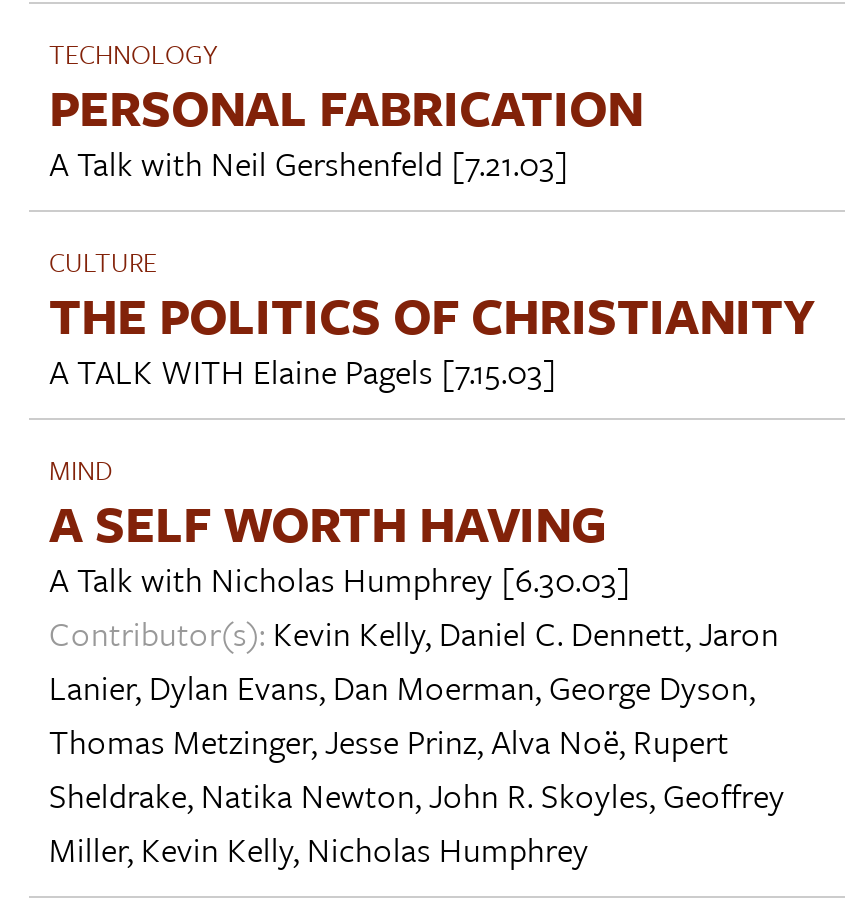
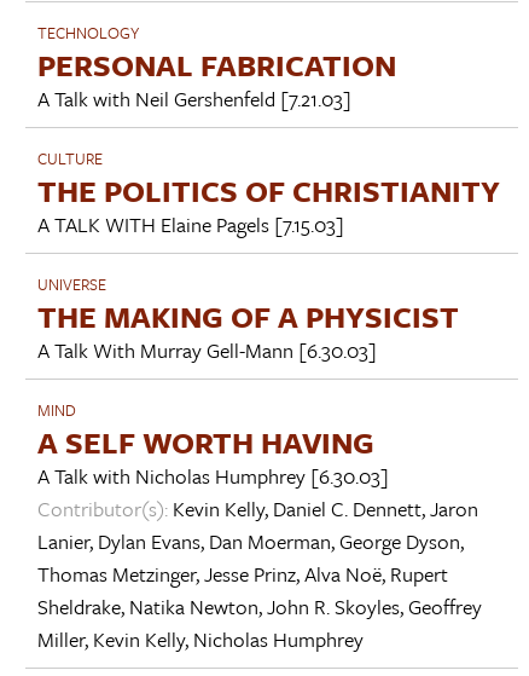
+ UNIVERSE
+ THE MAKING OF A PHYSICIST
+ A Talk With Murray Gell-Mann [6.30.03]
